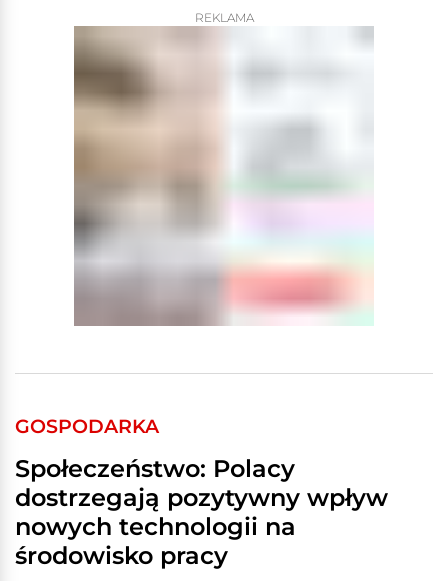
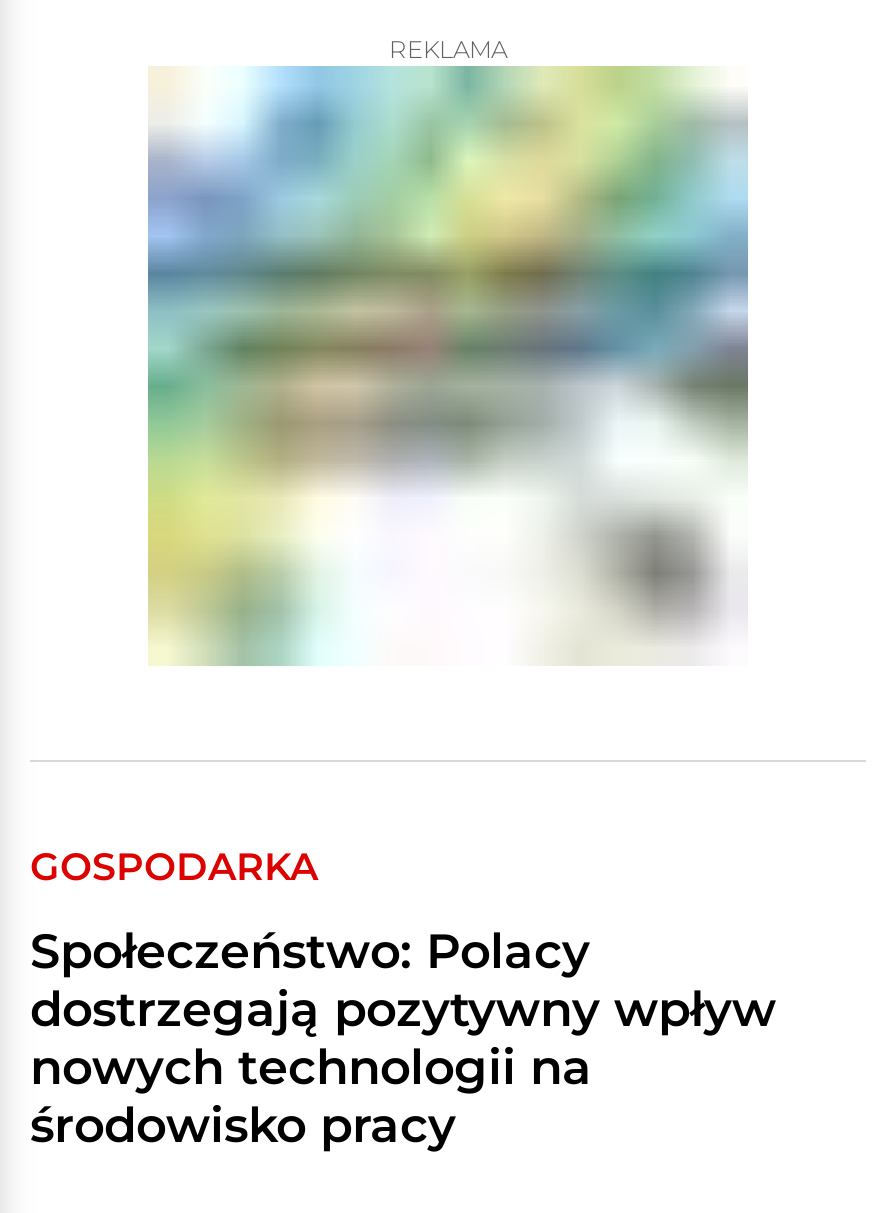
- [image]
+ [image]
